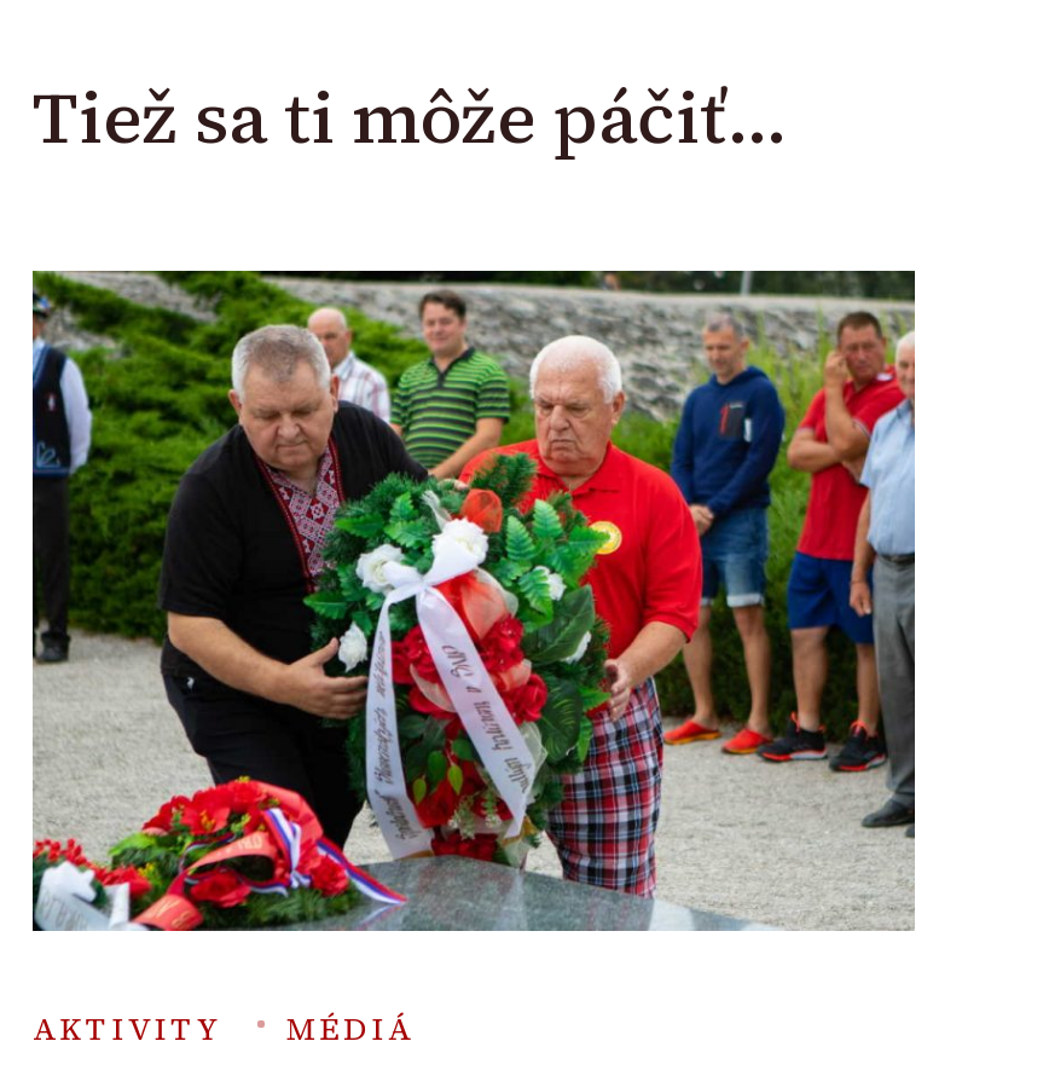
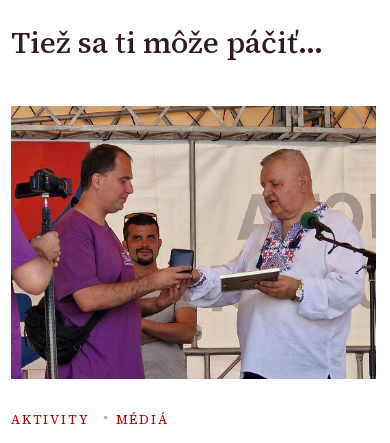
- [image]
+ [image]
